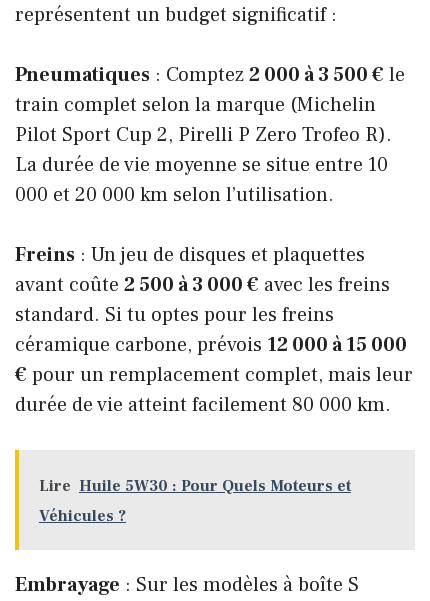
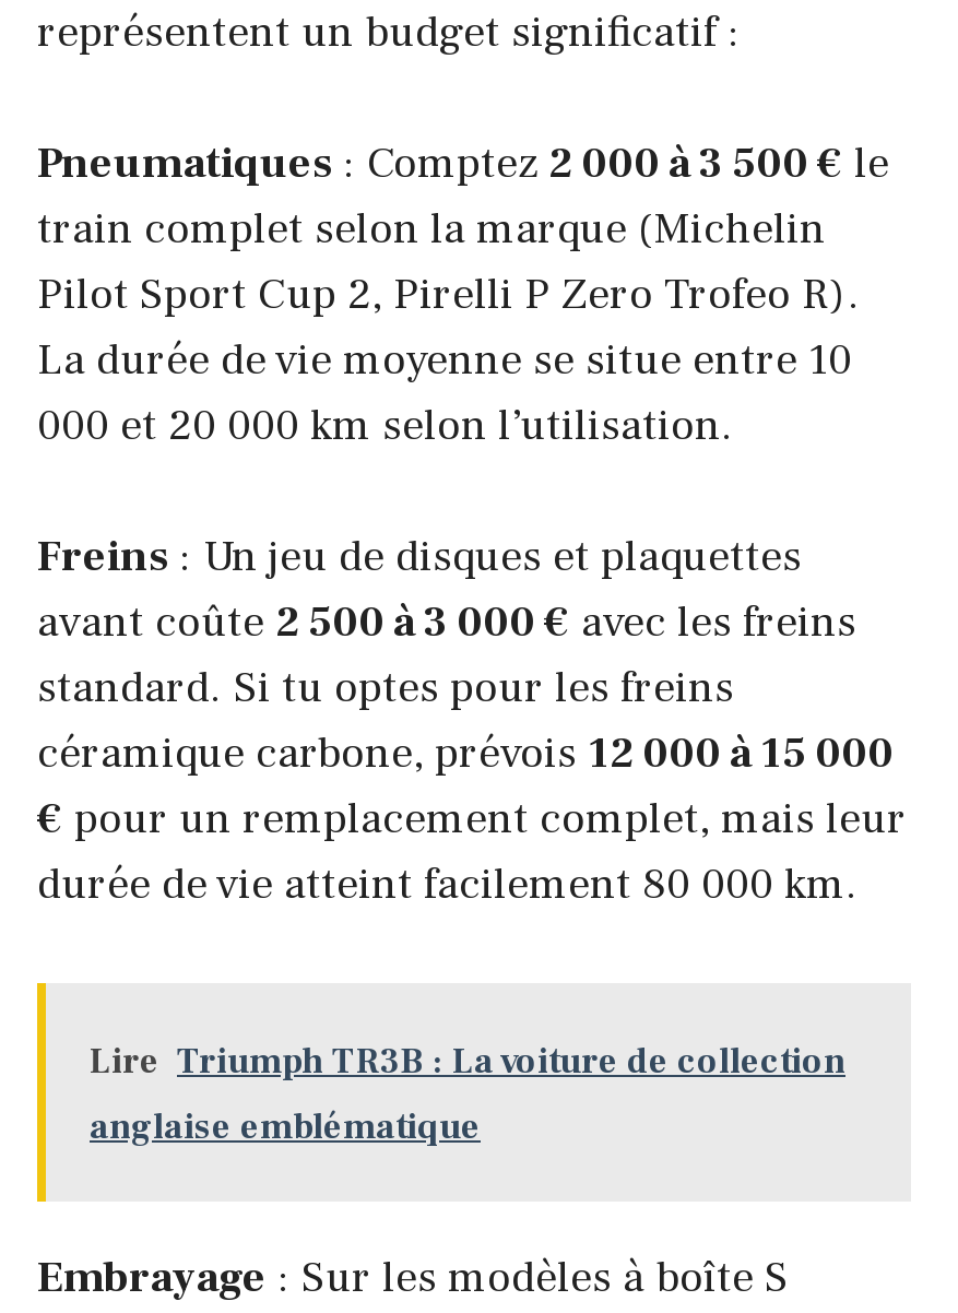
- Lire Huile 5W30 : Pour Quels Moteurs et
+ Lire Triumph TR3B : La voiture de collection

- Véhicules ?
+ anglaise emblématique
